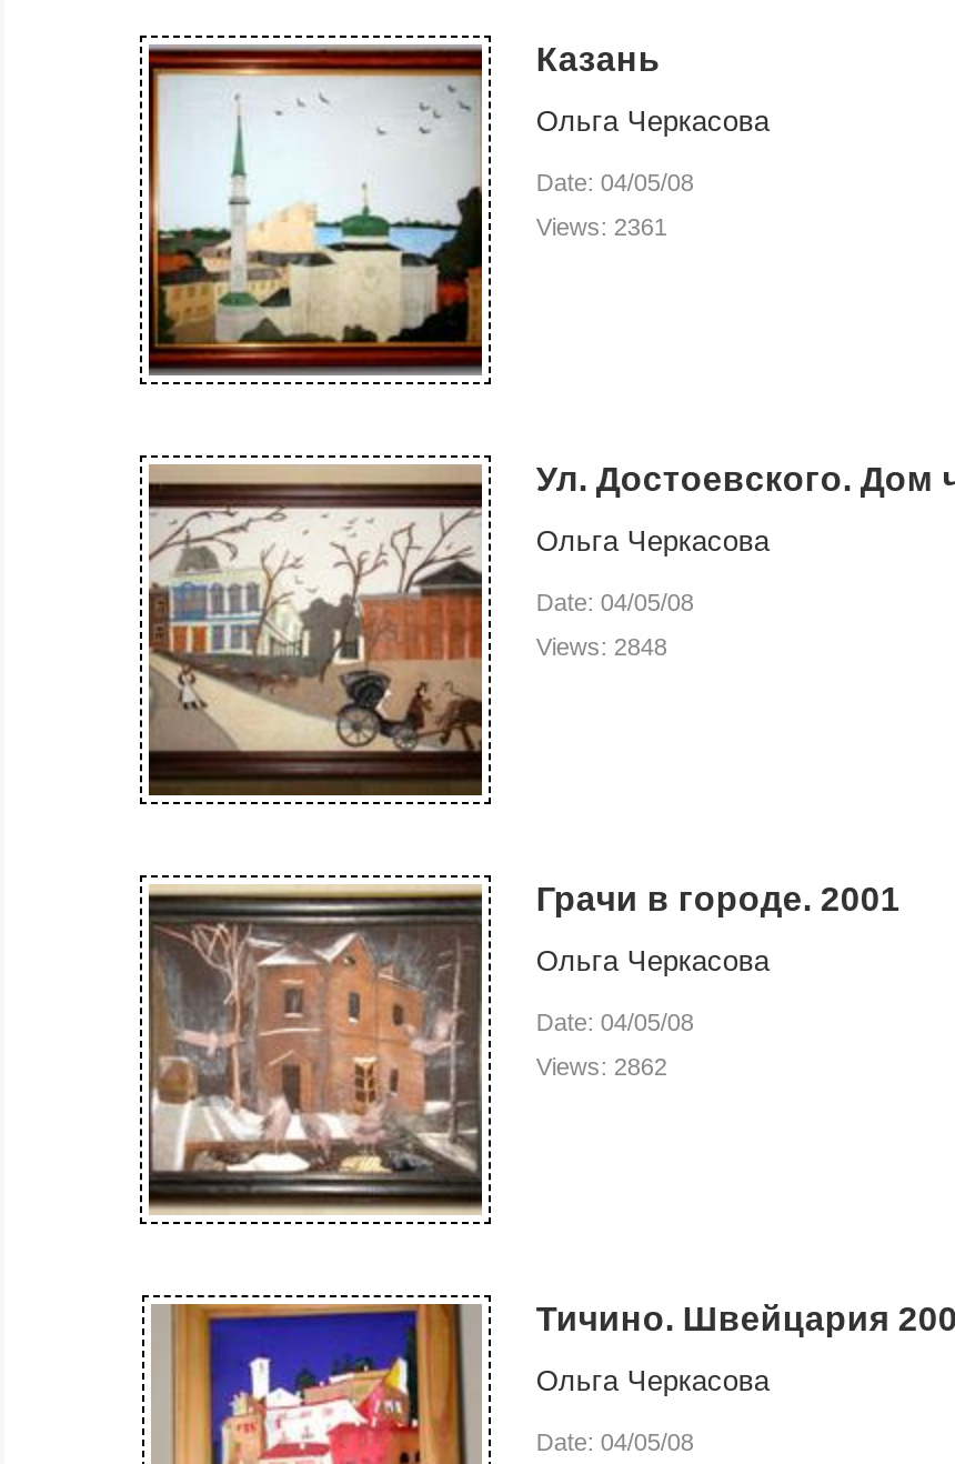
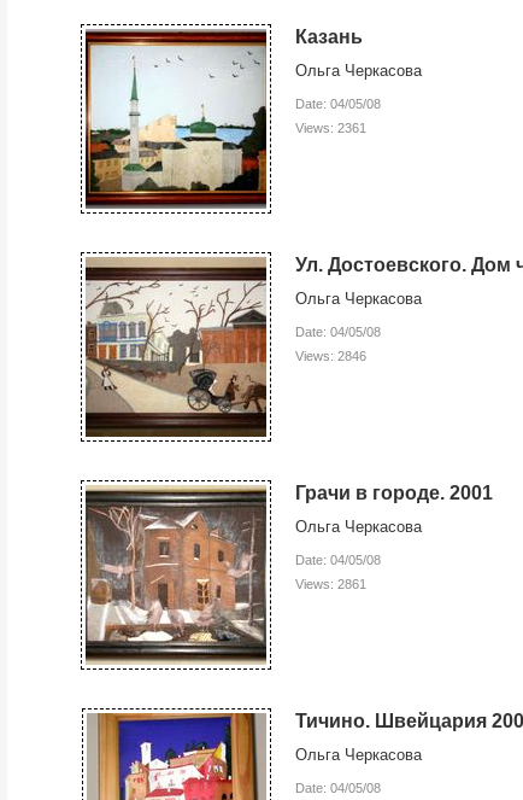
- Views: 2848
+ Views: 2846

- Views: 2862
+ Views: 2861
